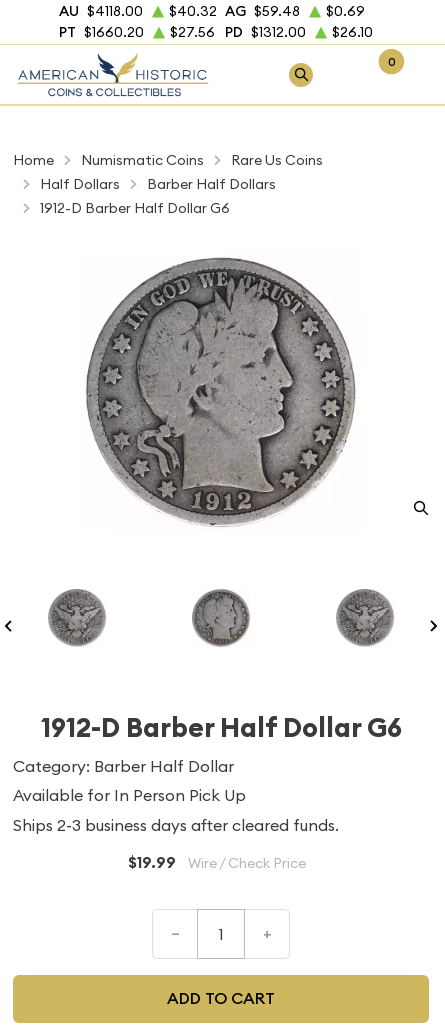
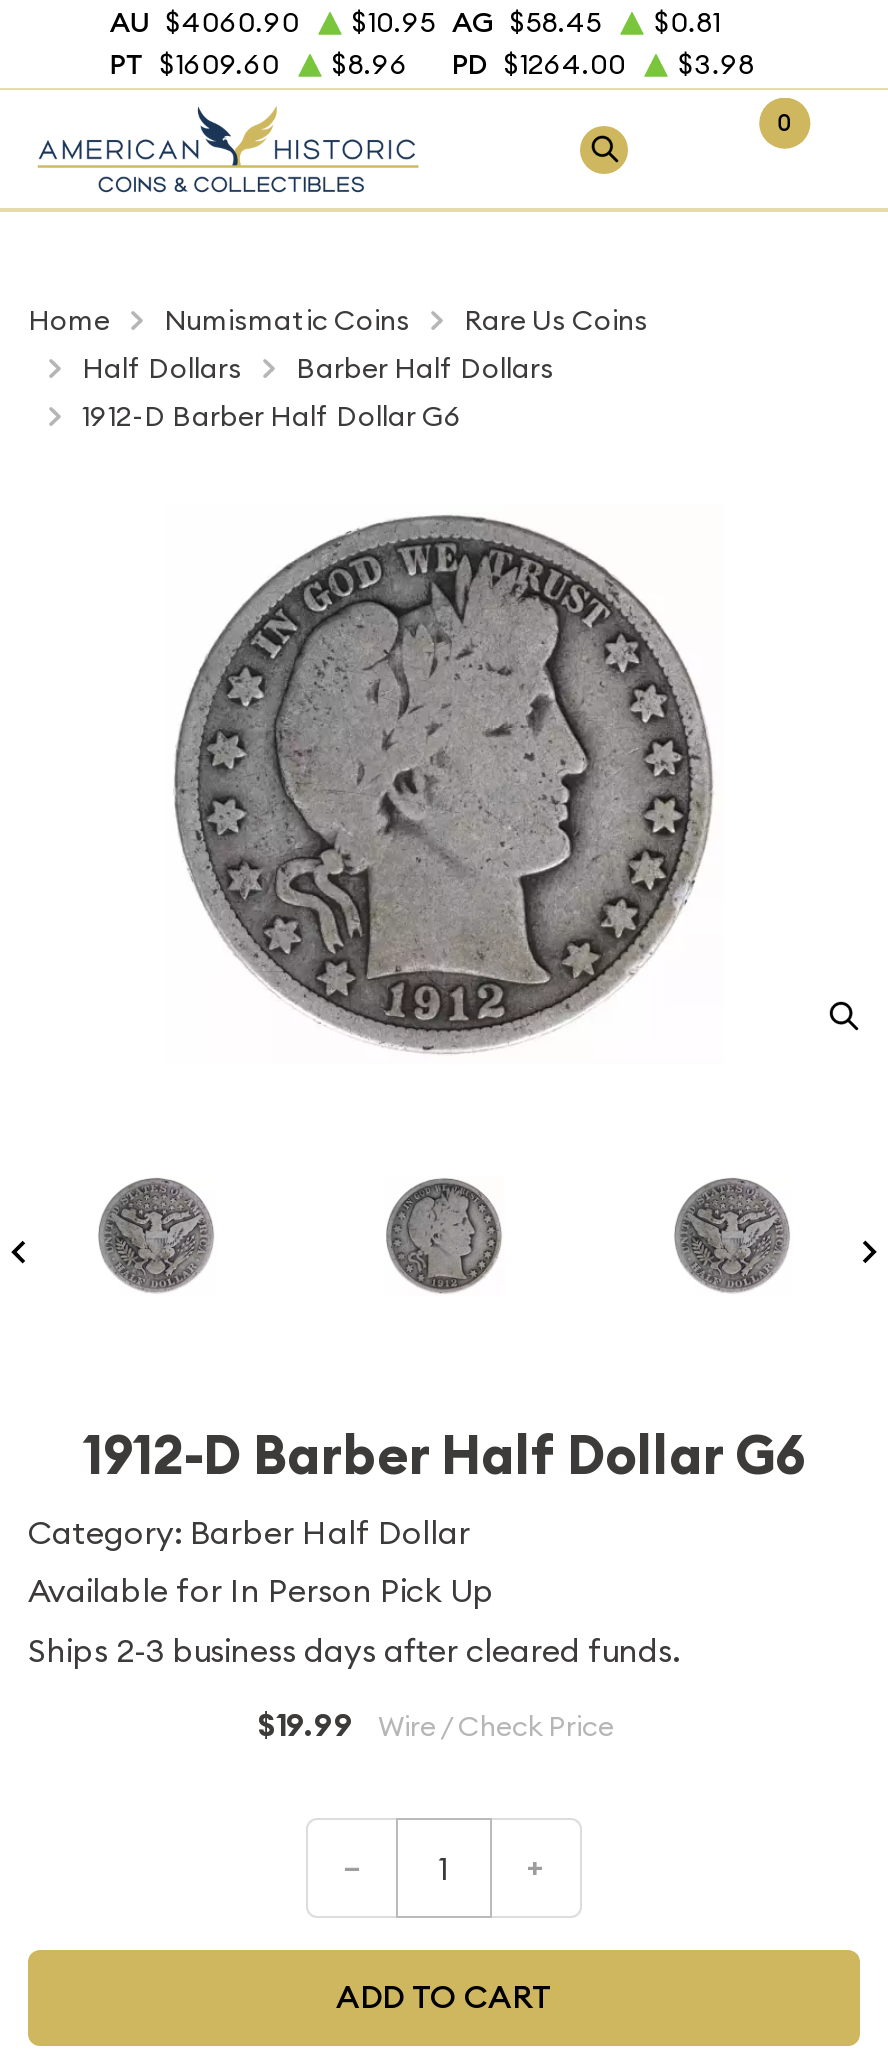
- AU $4118.00
- $40.32 AG $59.48
- $0.69
- PT $1660.20
- $27.56 PD $1312.00
- $26.10
+ AU $4060.90
+ $10.95 AG $58.45
+ $0.81
+ PT $1609.60
+ $8.96
+ PD $1264.00
+ $3.98
